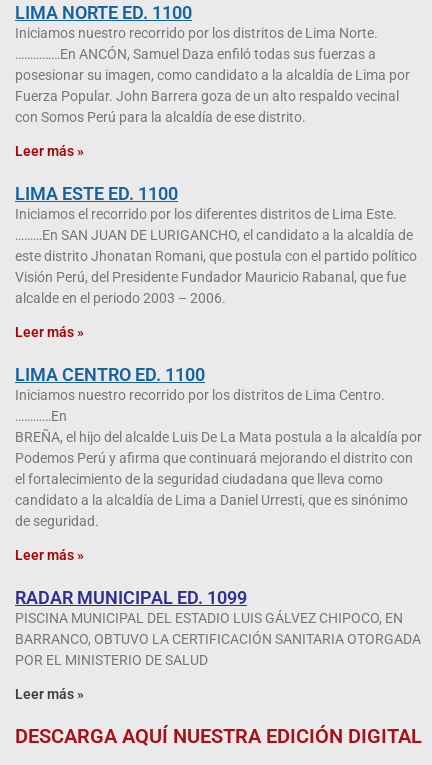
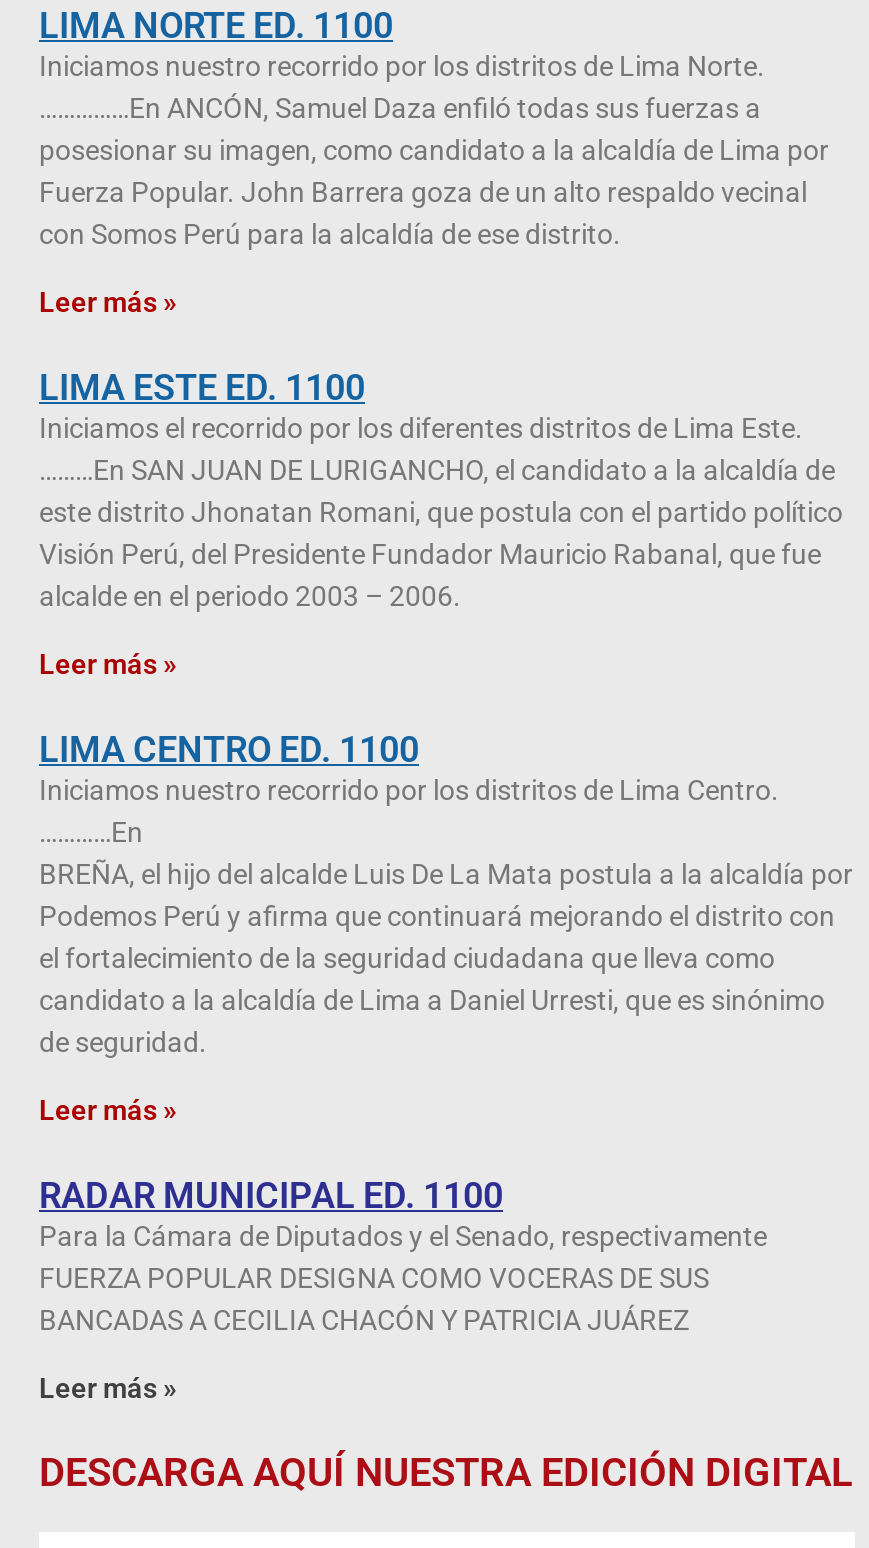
- RADAR MUNICIPAL ED. 1099
- PISCINA MUNICIPAL DEL ESTADIO LUIS GÁLVEZ CHIPOCO, EN
- BARRANCO, OBTUVO LA CERTIFICACIÓN SANITARIA OTORGADA
- POR EL MINISTERIO DE SALUD
+ RADAR MUNICIPAL ED. 1100
+ Para la Cámara de Diputados y el Senado, respectivamente
+ FUERZA POPULAR DESIGNA COMO VOCERAS DE SUS
+ BANCADAS A CECILIA CHACÓN Y PATRICIA JUÁREZ
